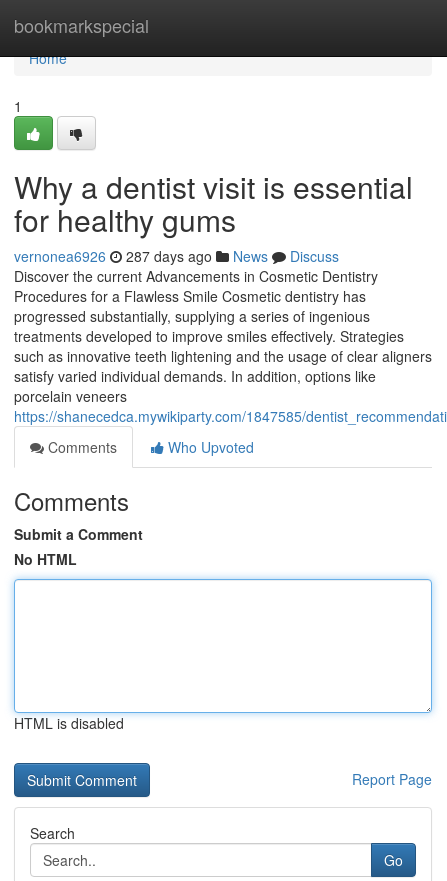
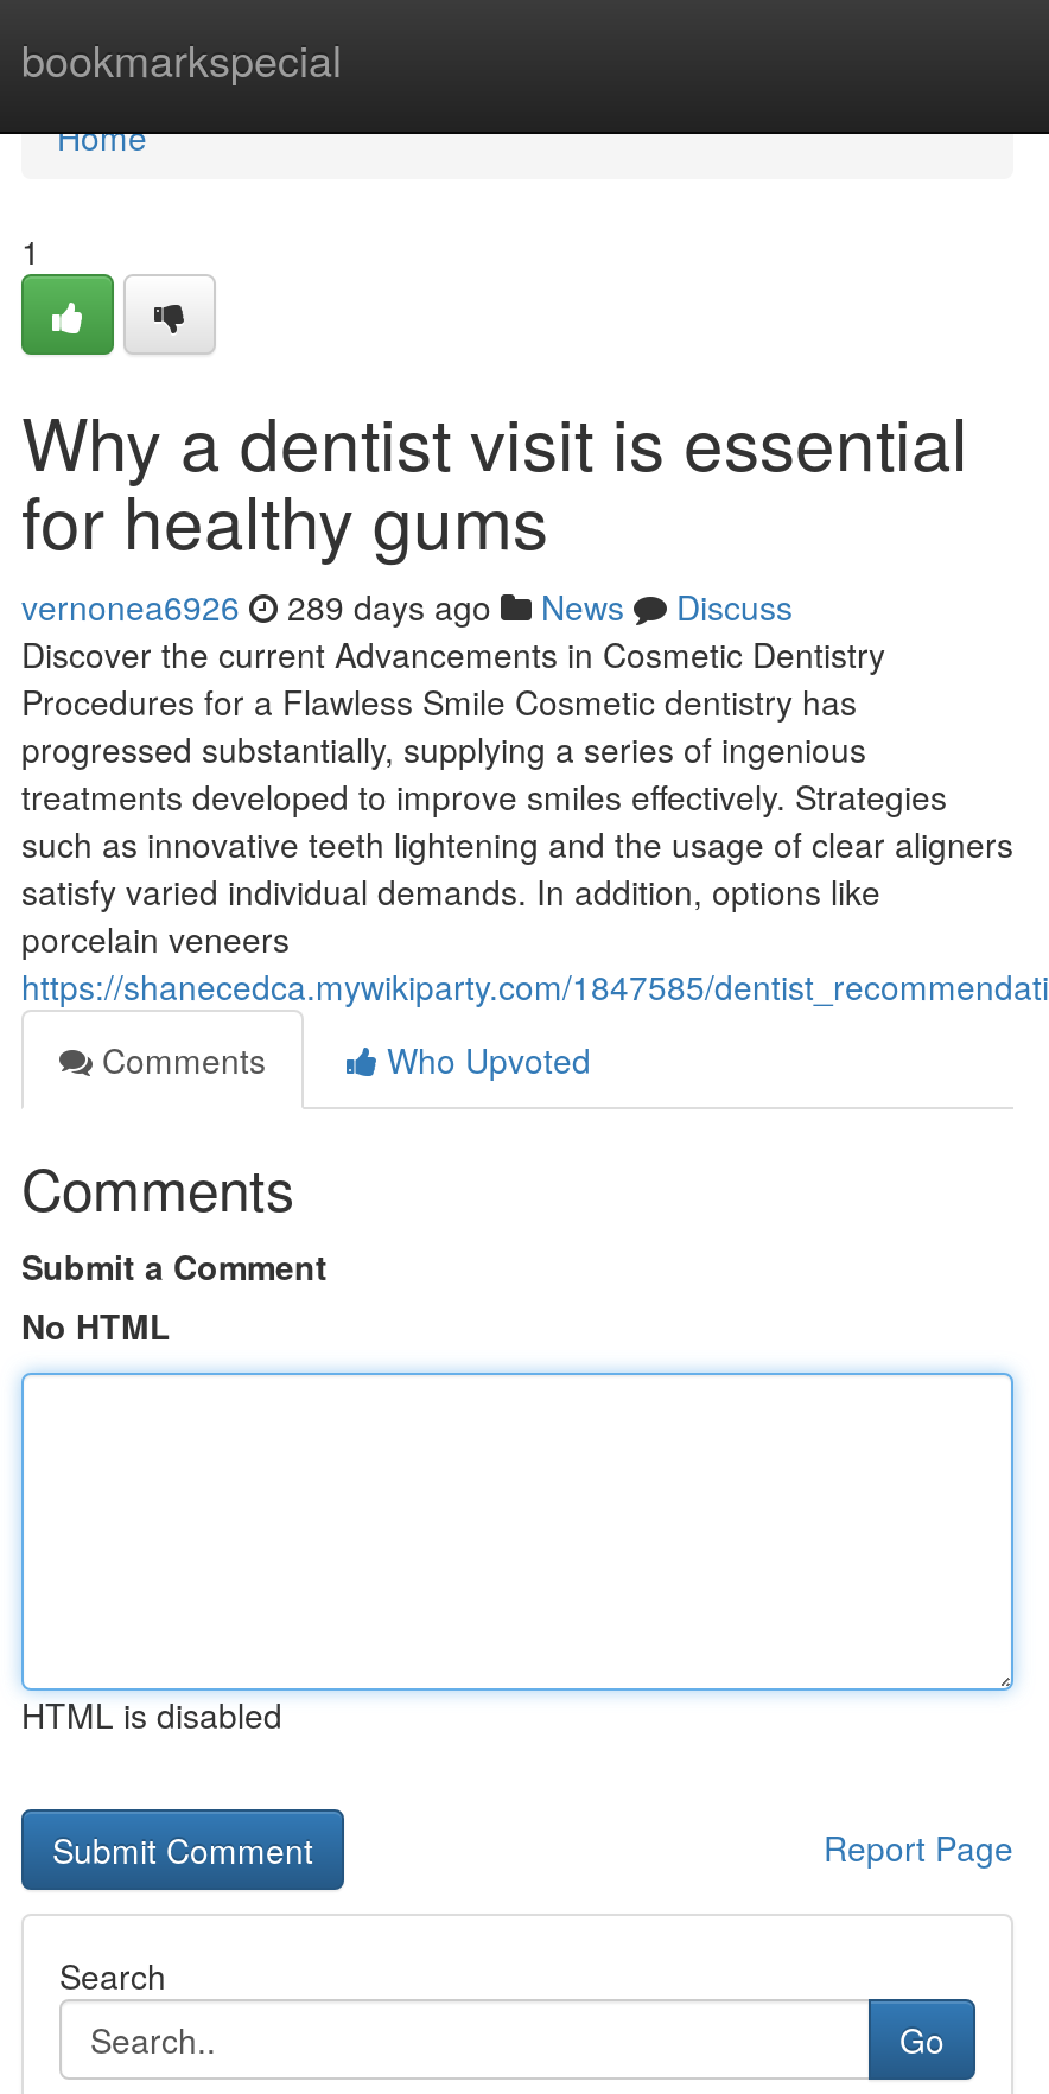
- vernonea6926 287 days ago News Discuss
+ vernonea6926 289 days ago News Discuss
